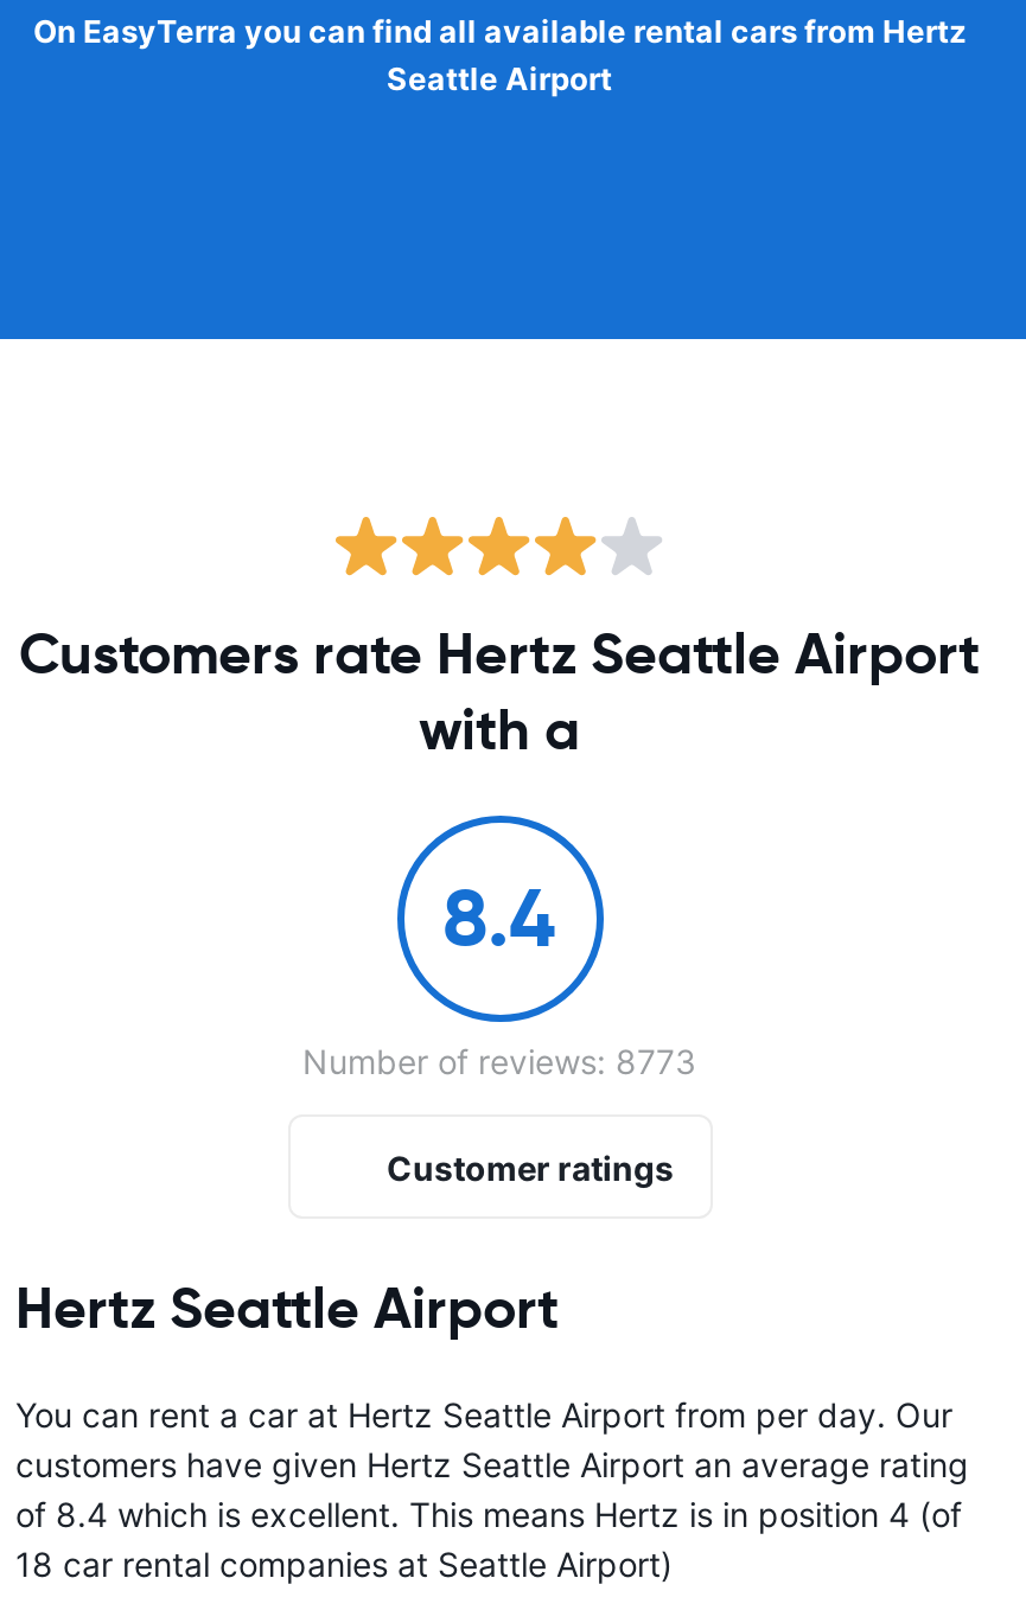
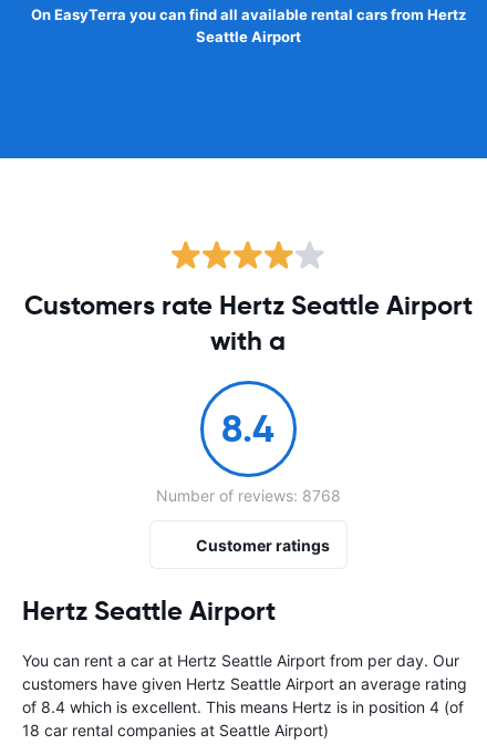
- Number of reviews: 8773
+ Number of reviews: 8768
